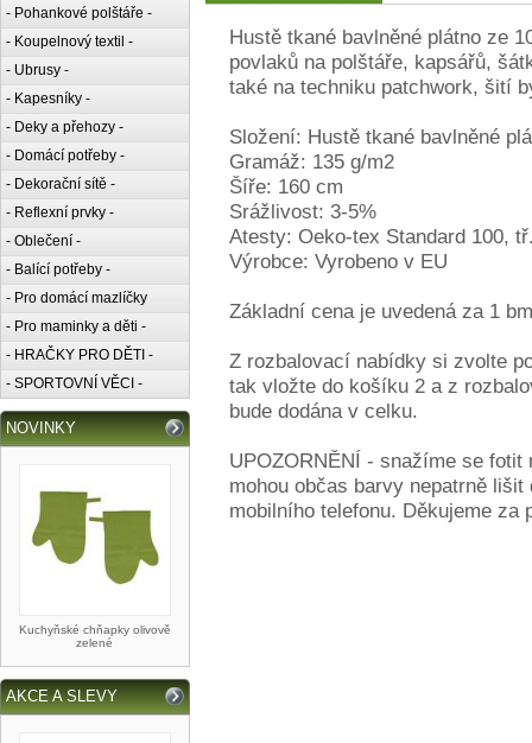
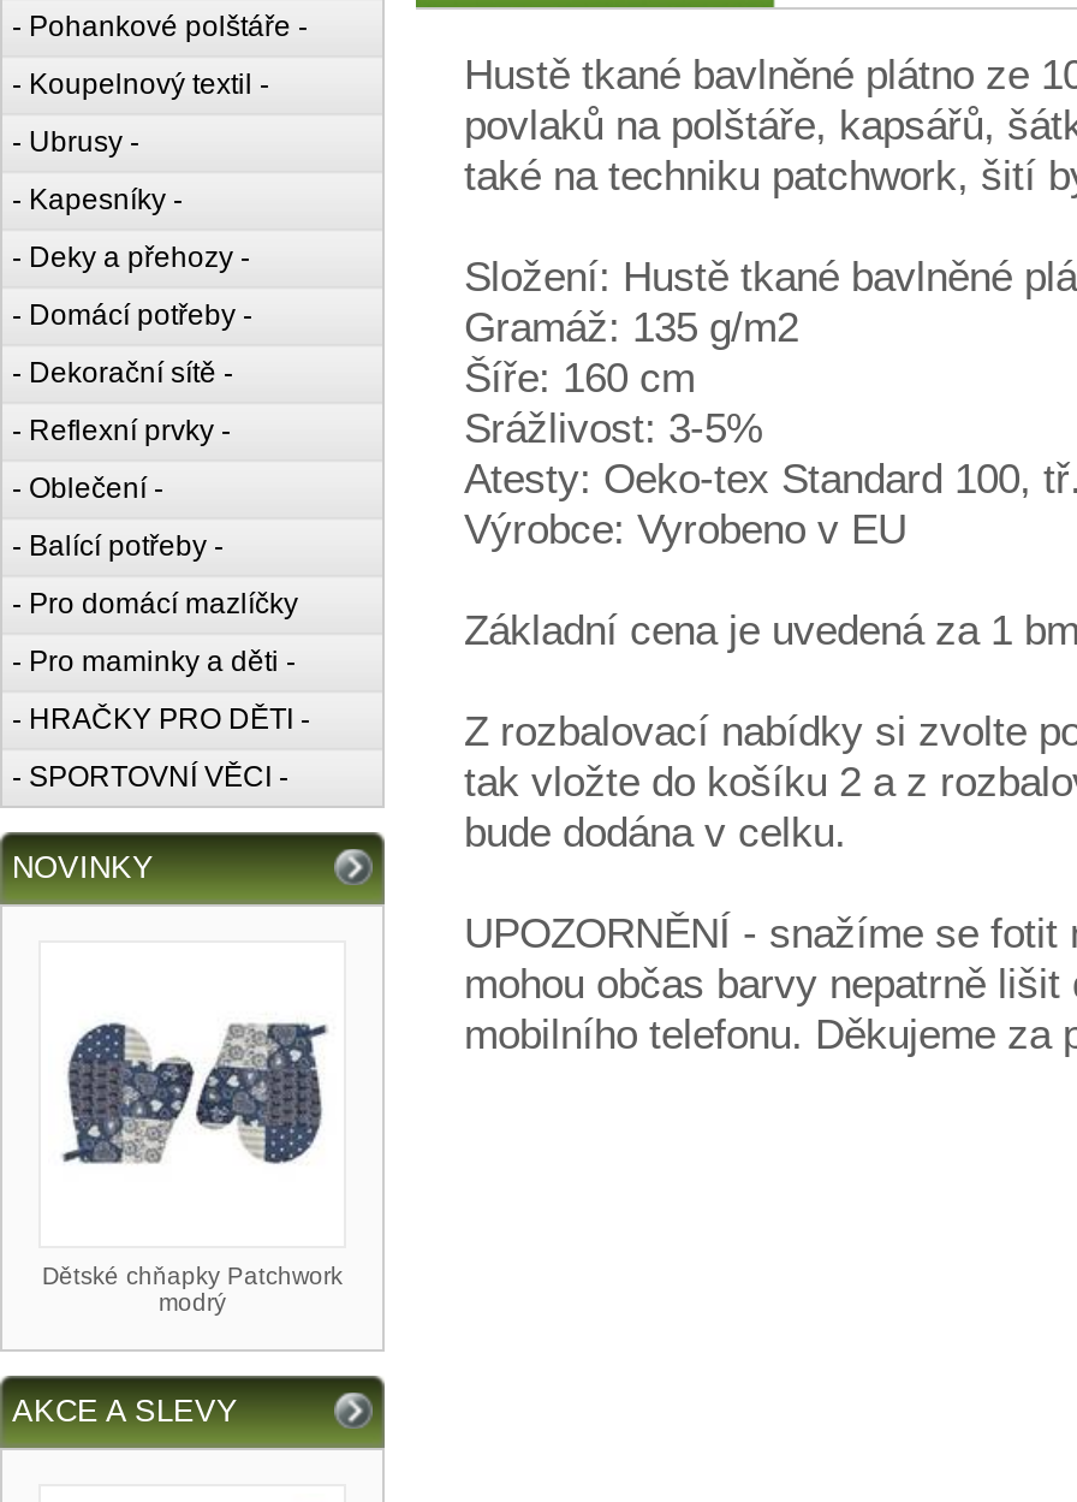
- [image]
- Kuchyňské chňapky olivově
- zelené
+ [image]
+ Dětské chňapky Patchwork
+ modrý
